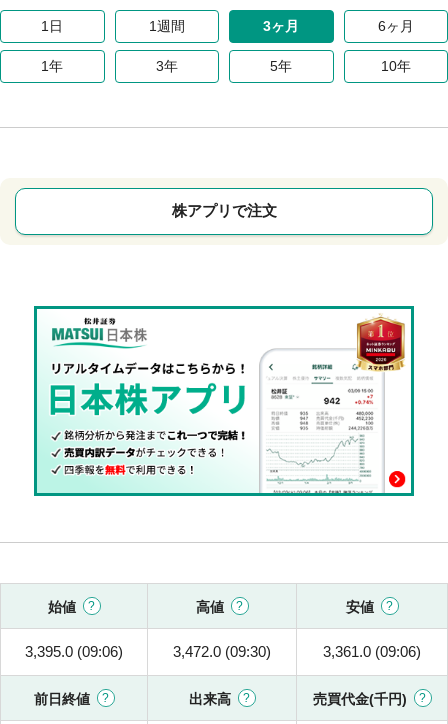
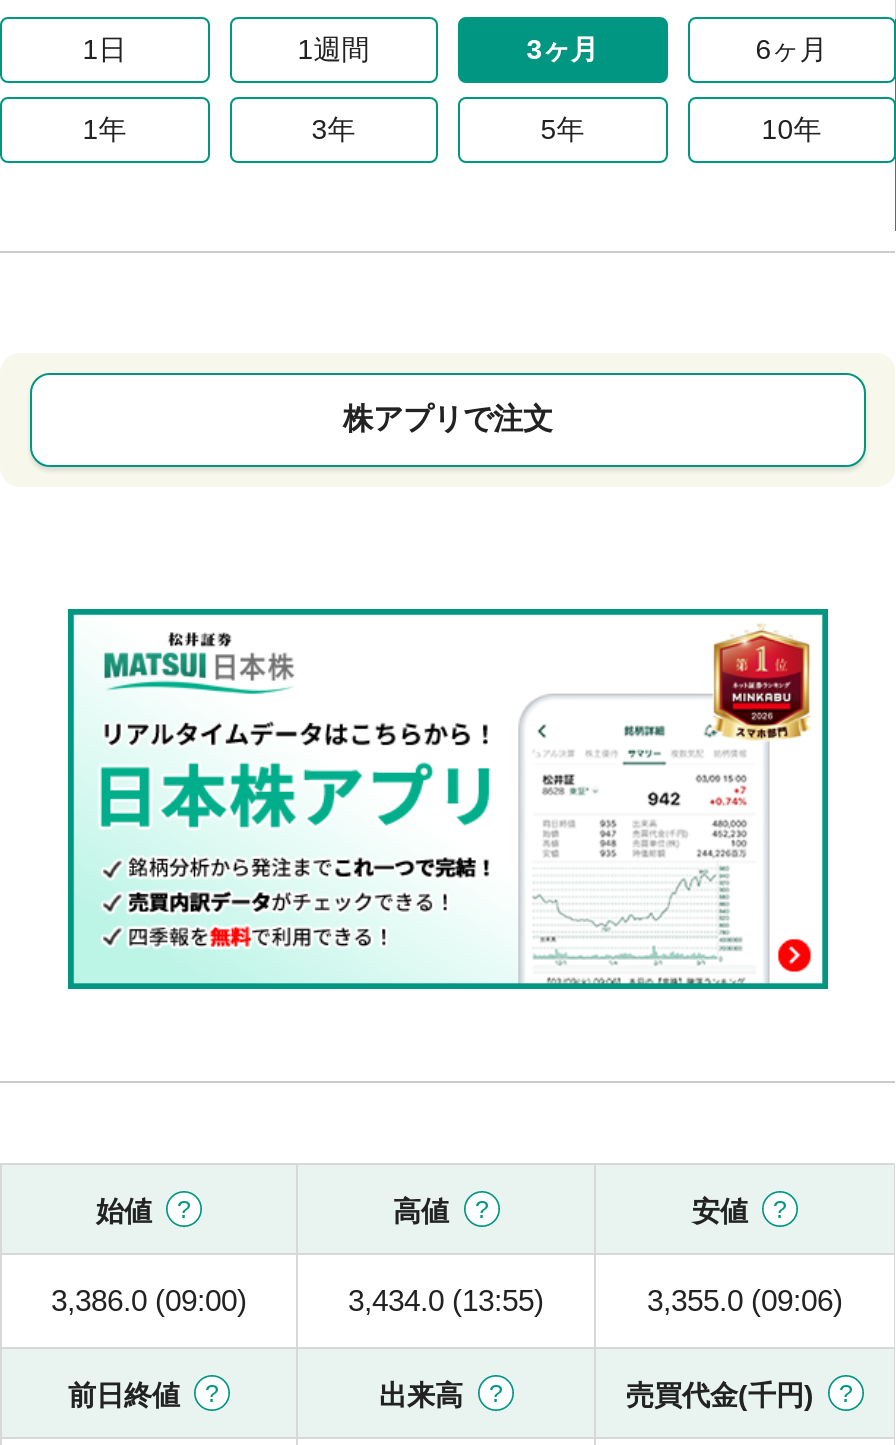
- 3,395.0 (09:06)
+ 3,386.0 (09:00)

- 3,472.0 (09:30)
+ 3,434.0 (13:55)

- 3,361.0 (09:06)
+ 3,355.0 (09:06)
